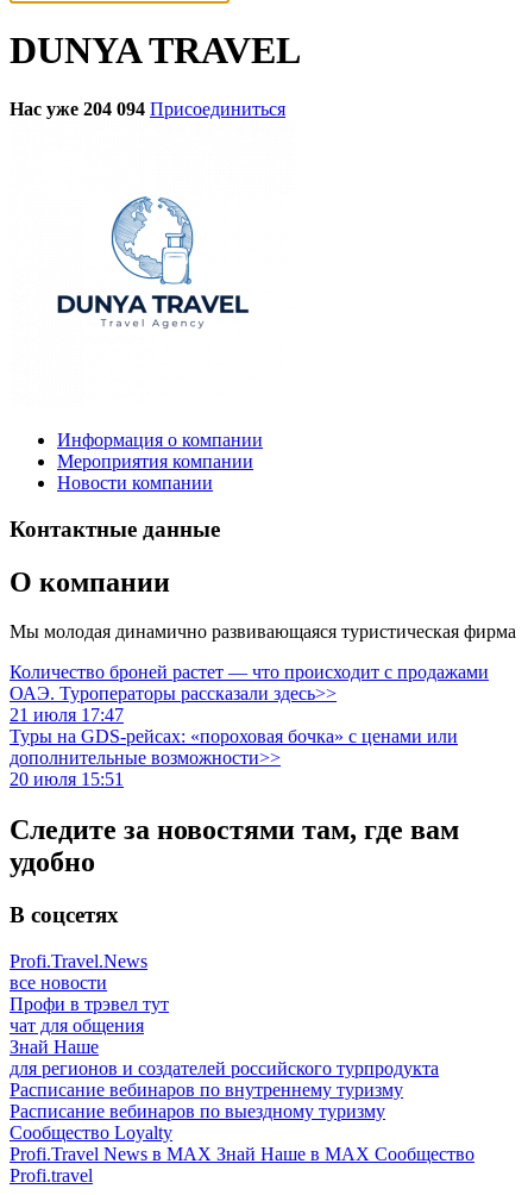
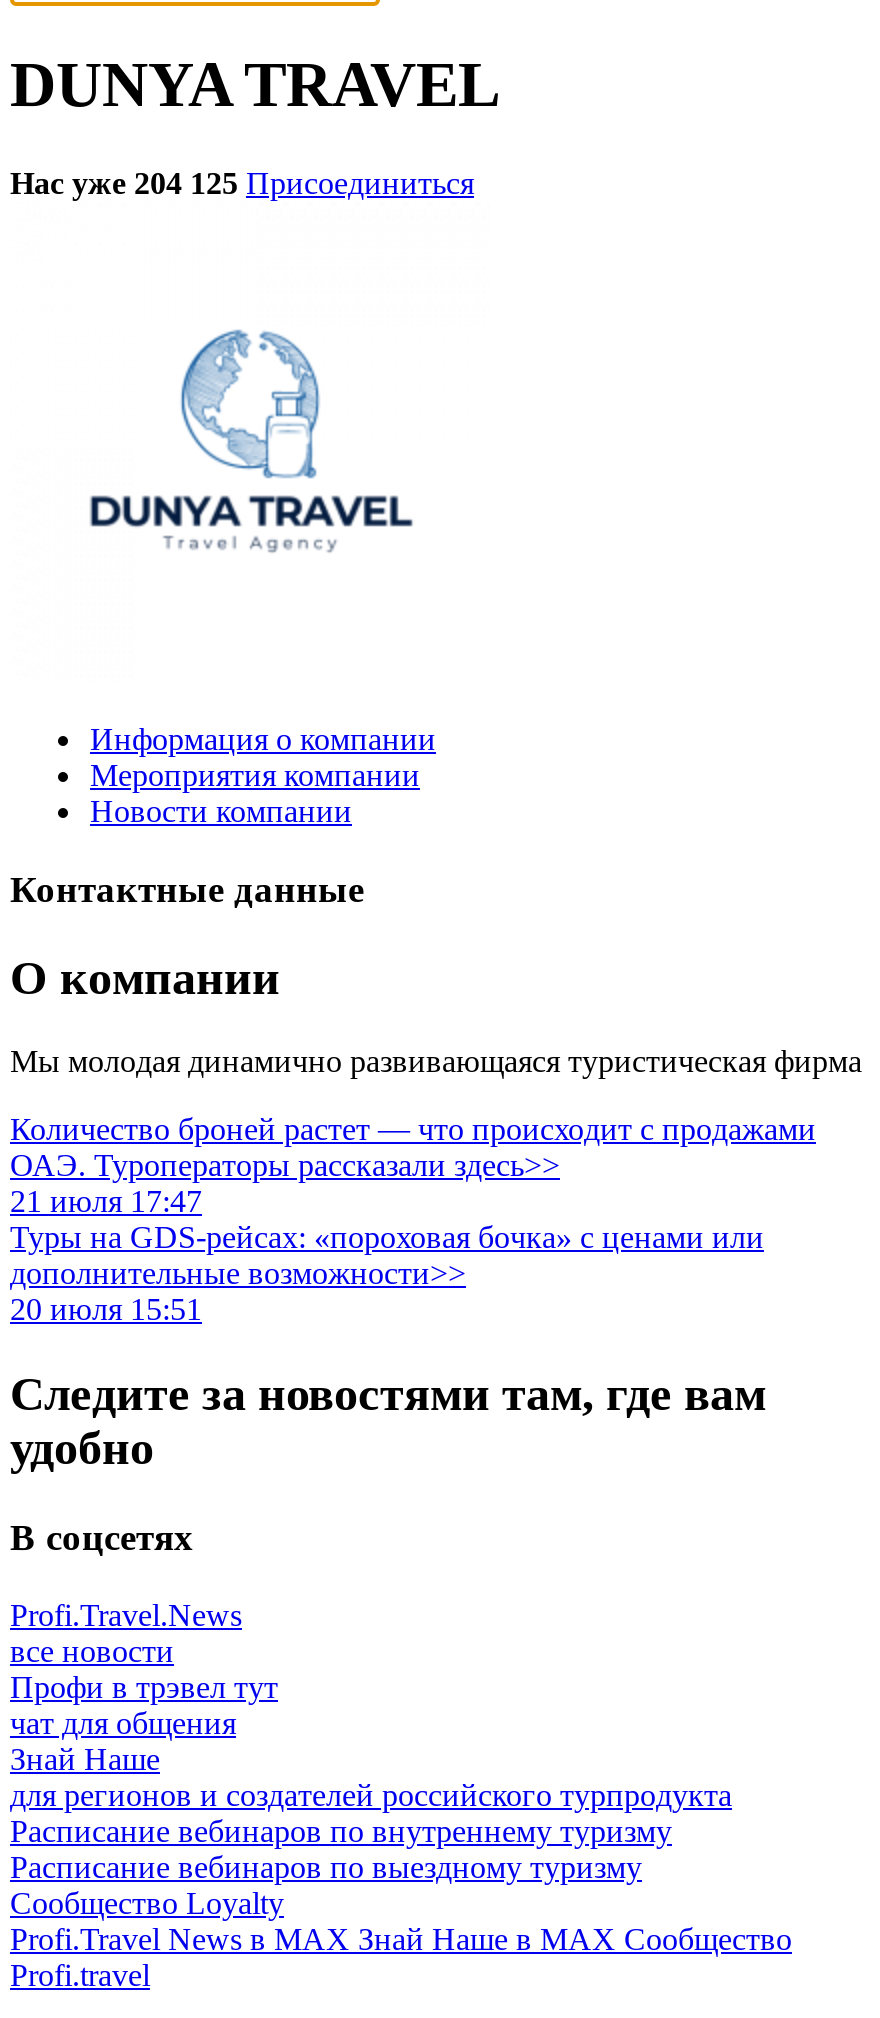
- Нас уже 204 094 Присоединиться
+ Нас уже 204 125 Присоединиться
